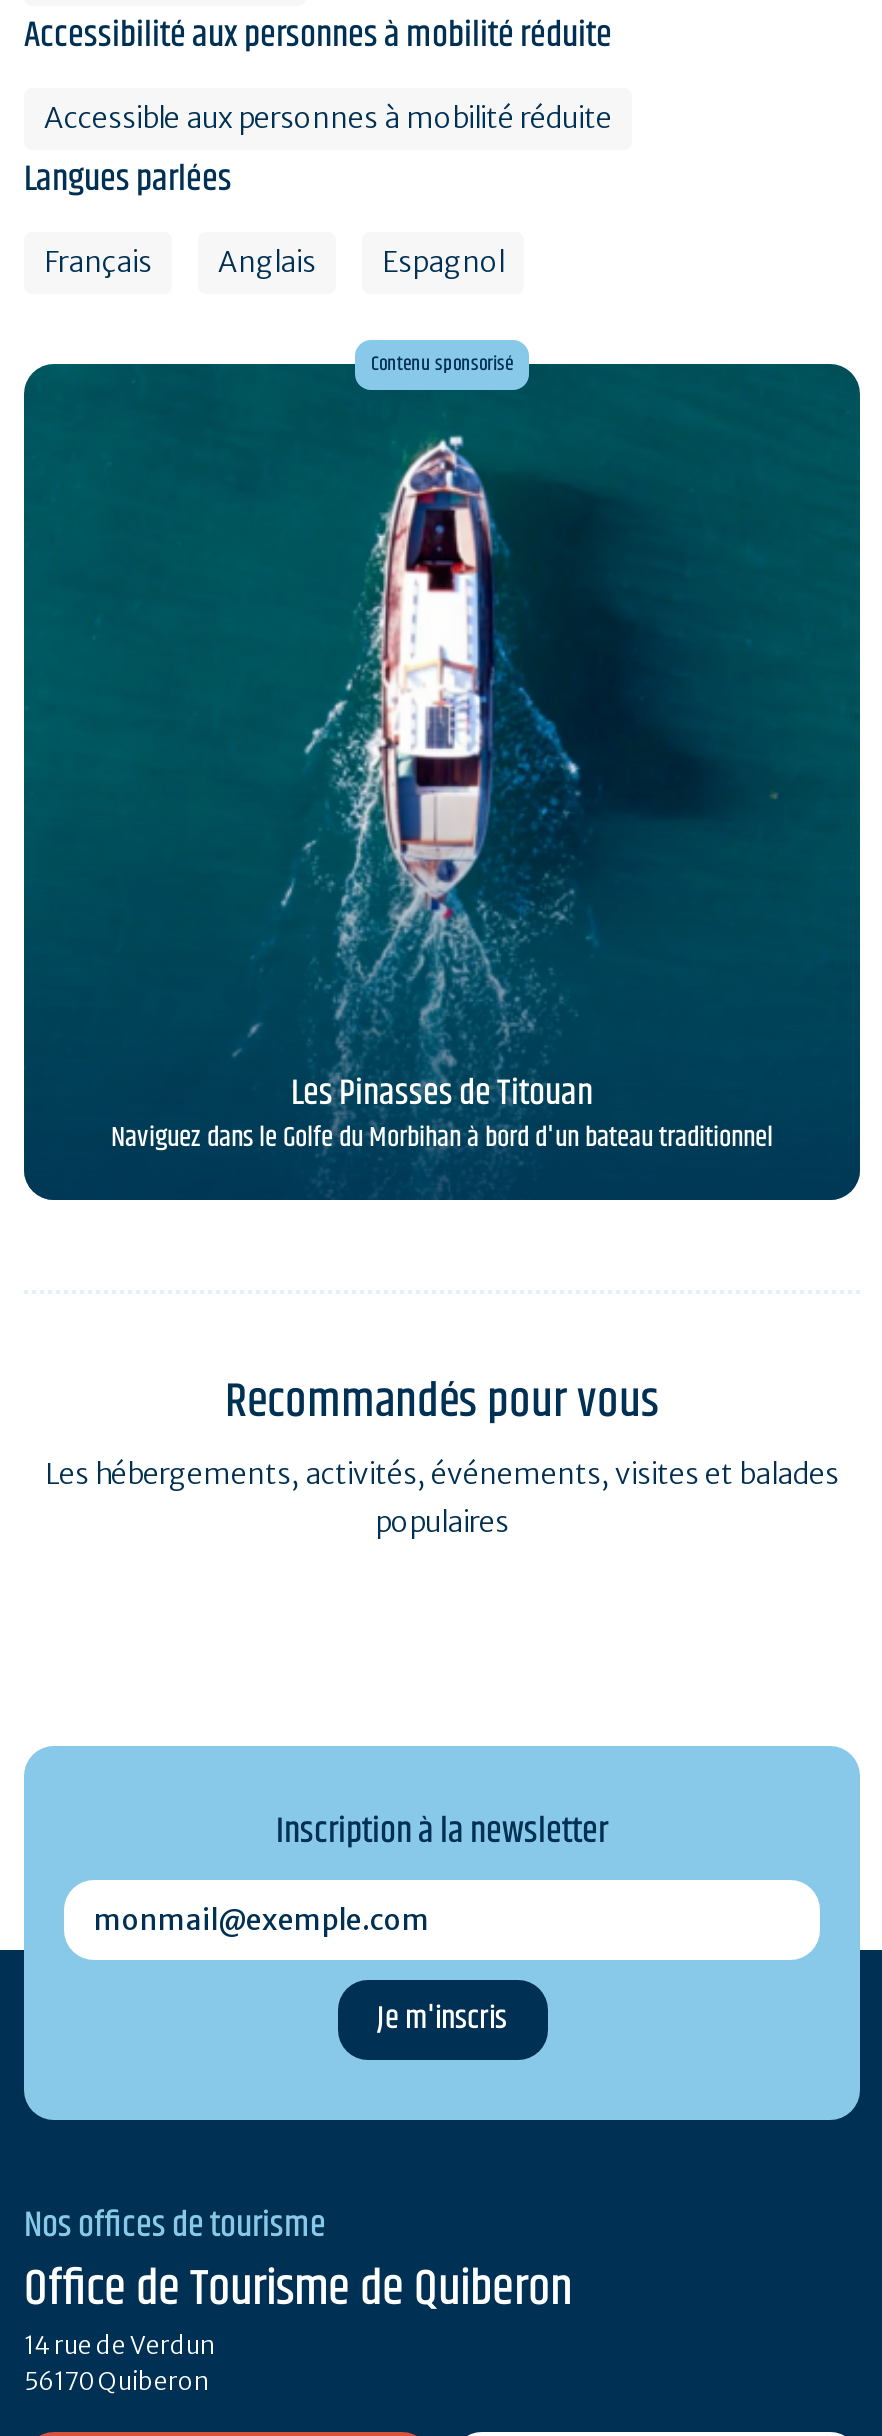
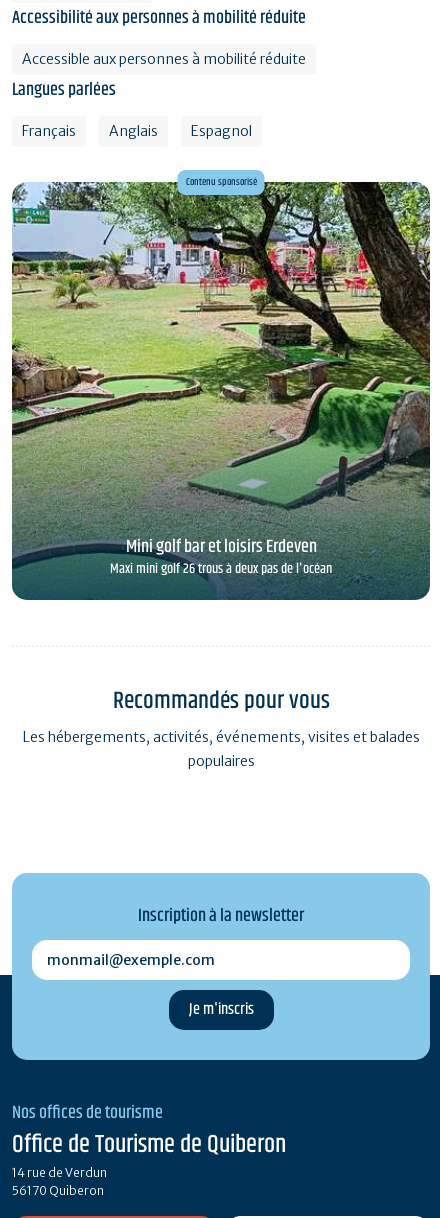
- [image]
- Les Pinasses de Titouan
- Naviguez dans le Golfe du Morbihan à bord d'un bateau traditionnel
+ [image]
+ Mini golf bar et loisirs Erdeven
+ Maxi mini golf 26 trous à deux pas de l'océan
